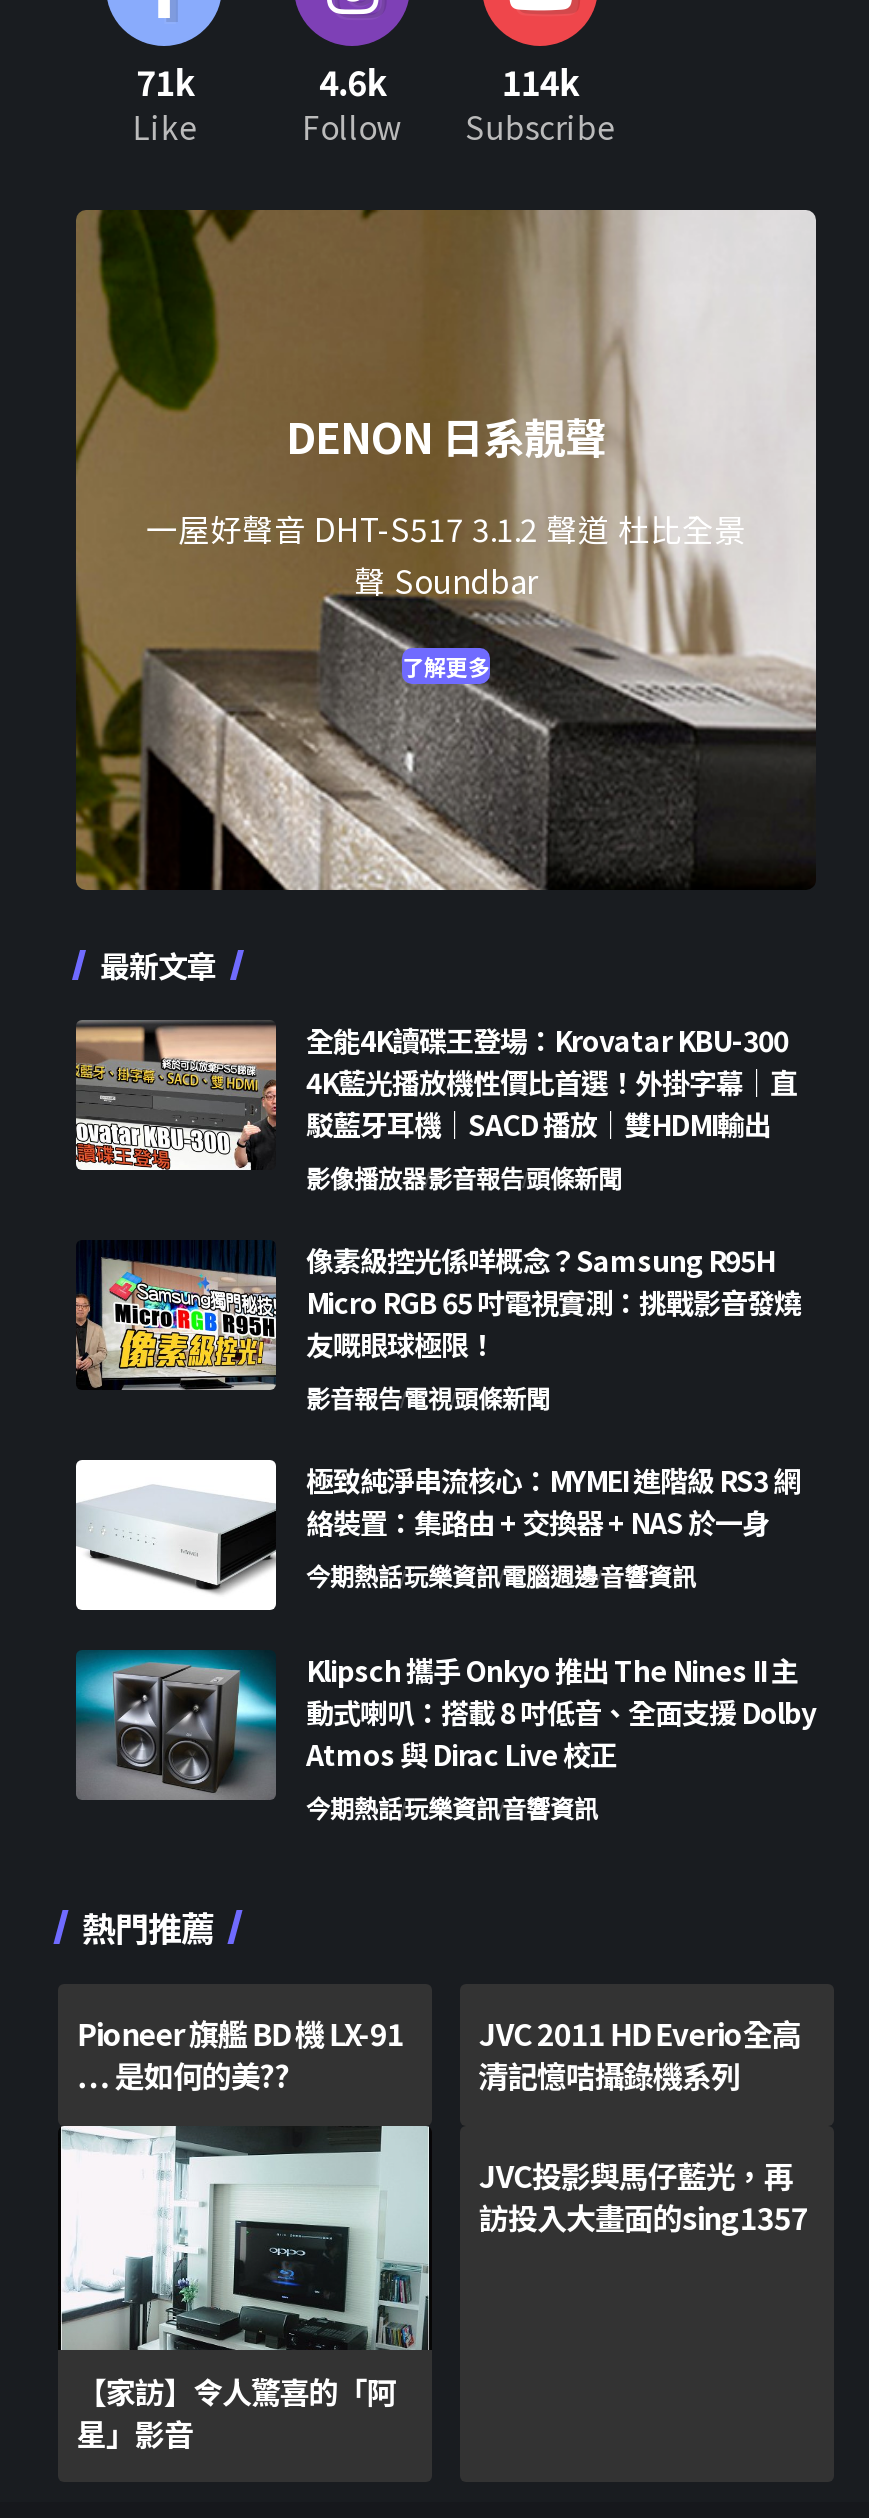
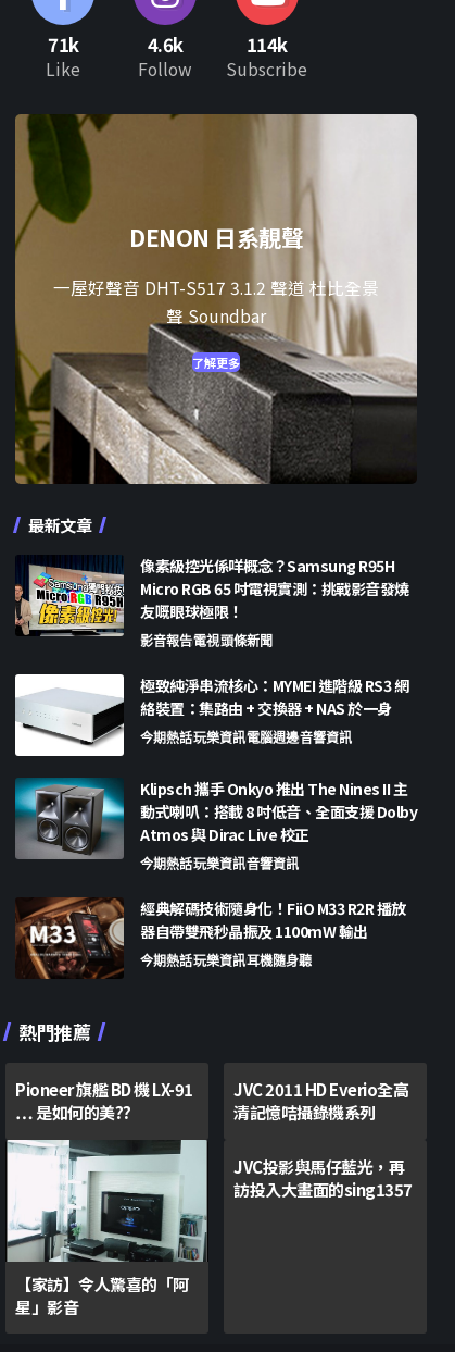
- [image]
- 全能4K讀碟王登場：Krovatar KBU-300
- 4K藍光播放機性價比首選！外掛字幕｜直
- 駁藍牙耳機｜SACD 播放｜雙HDMI輸出
- 影像播放器影音報告頭條新聞

moved up: [image] | 像素級控光係咩概念？Samsung R95H | Micro RGB 65 吋電視實測：挑戰影音發燒 | ... | Atmos 與 Dirac Live 校正 | 今期熱話玩樂資訊音響資訊

+ [image]
+ 經典解碼技術隨身化！FiiO M33 R2R 播放
+ 器自帶雙飛秒晶振及 1100mW 輸出
+ 今期熱話玩樂資訊耳機隨身聽
